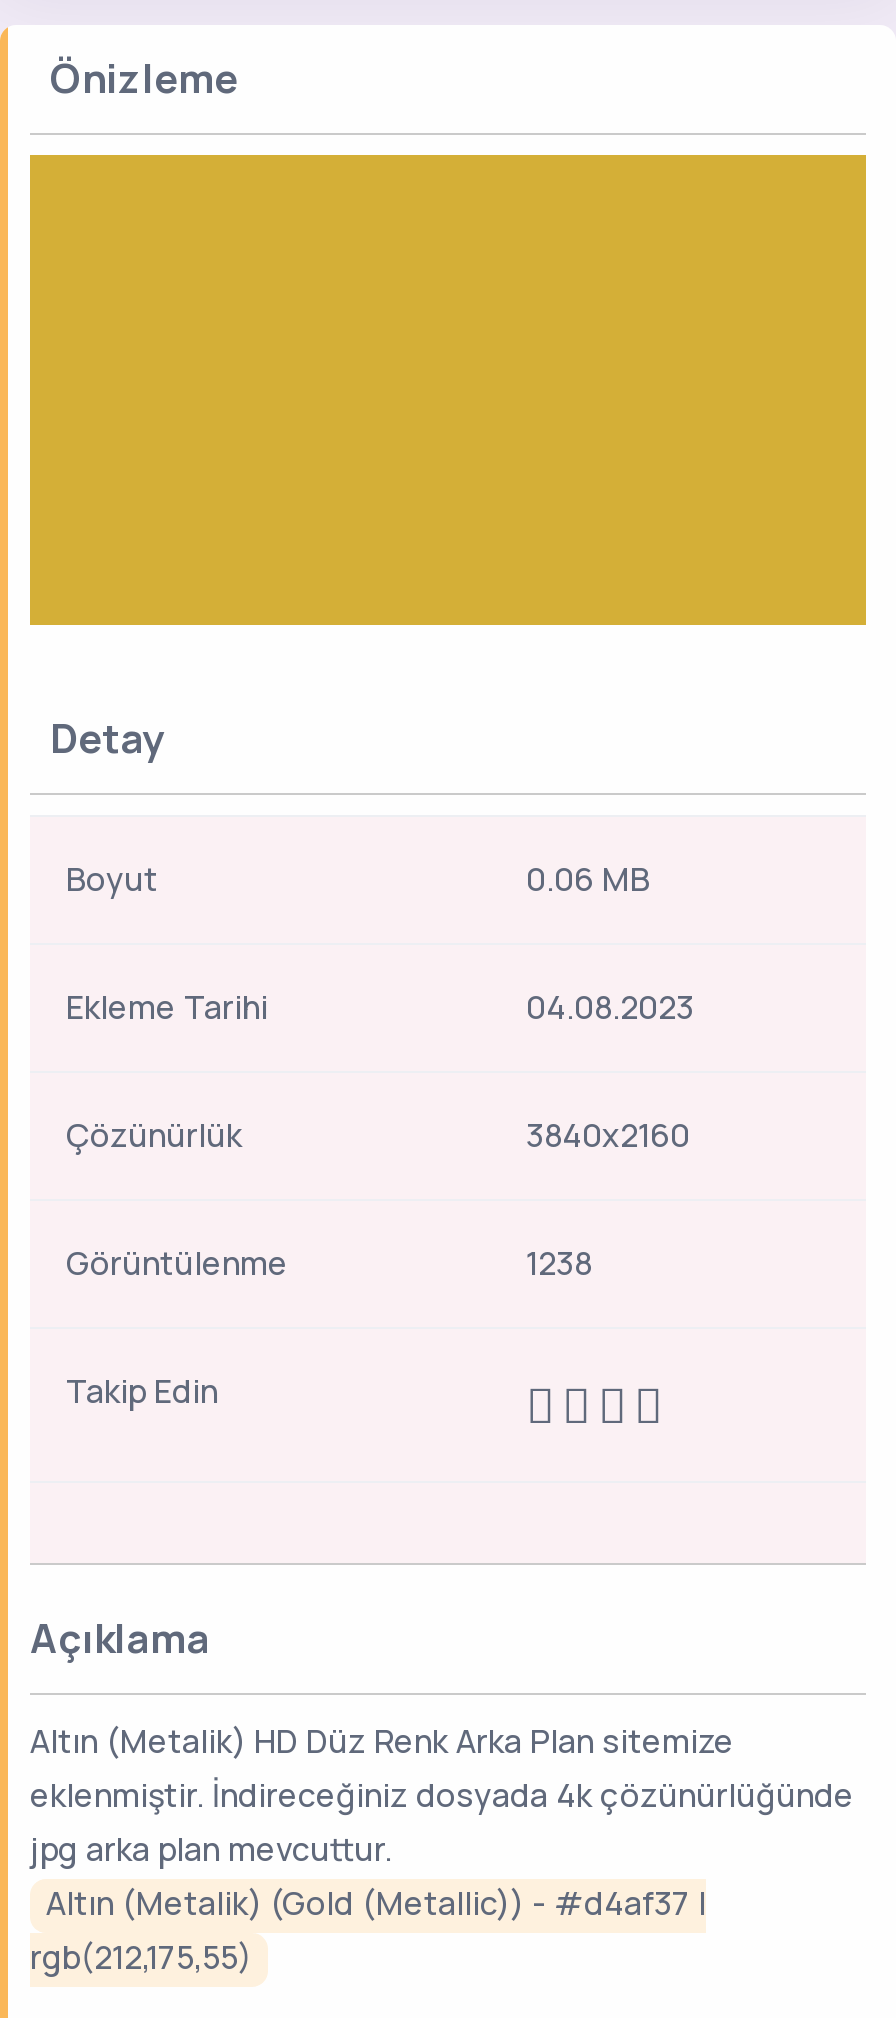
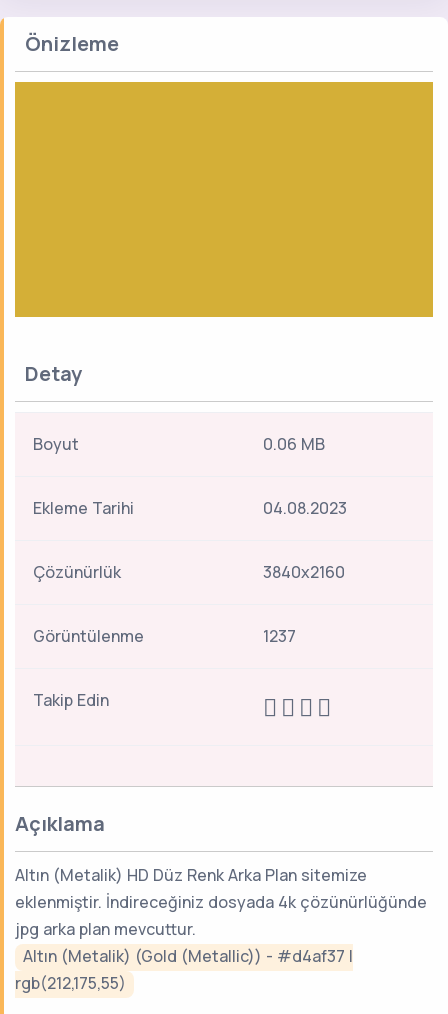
- 1238
+ 1237
